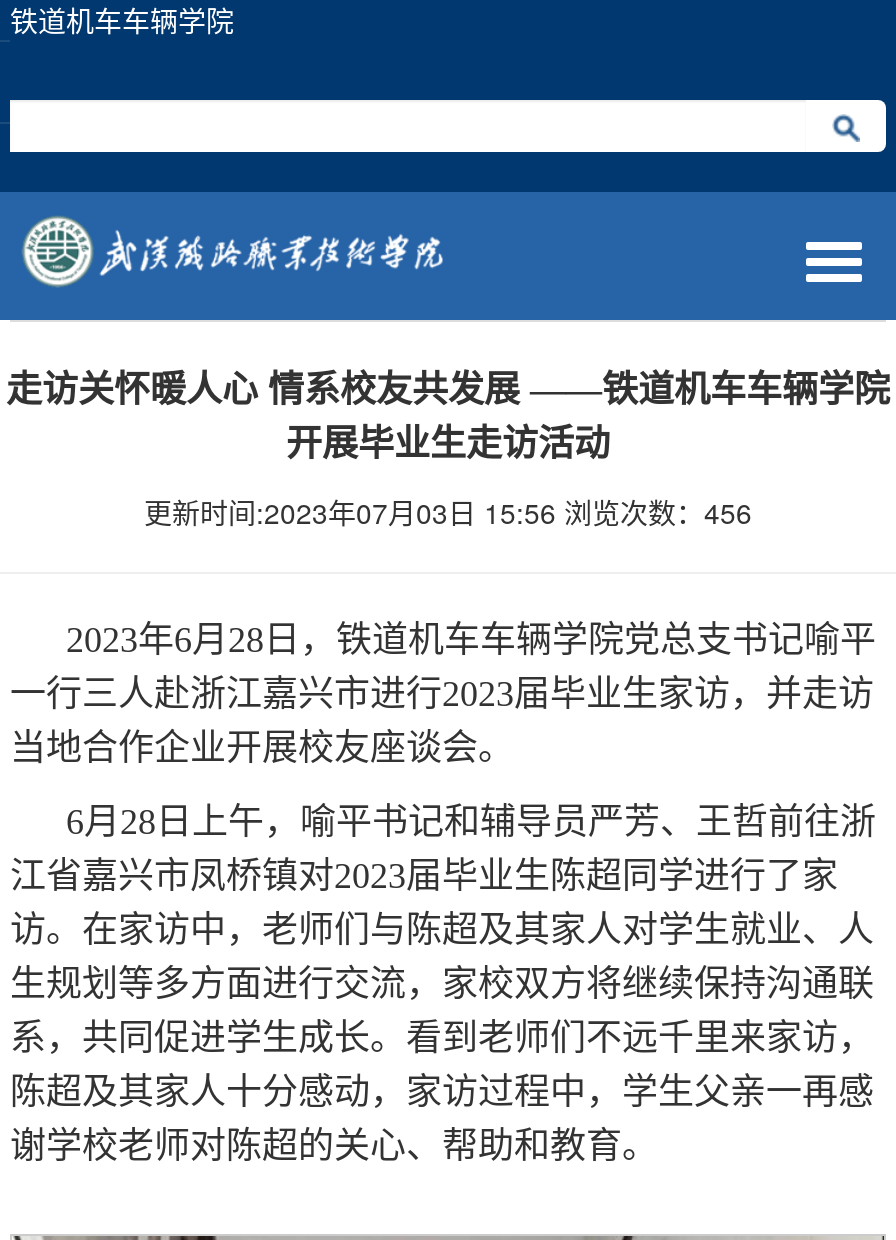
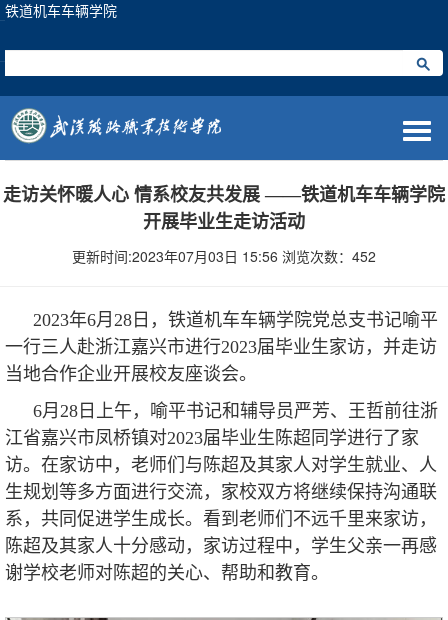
- 更新时间:2023年07月03日 15:56 浏览次数：456
+ 更新时间:2023年07月03日 15:56 浏览次数：452
